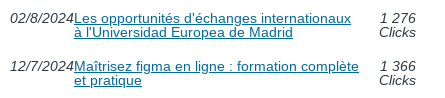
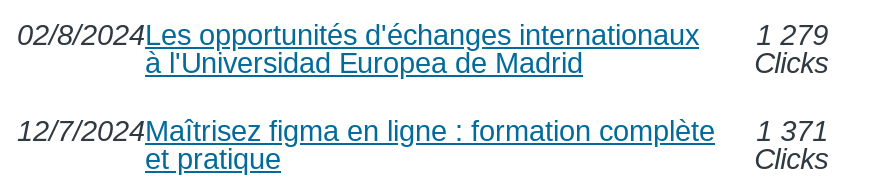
- 02/8/2024Les opportunités d'échanges internationaux 1 276
+ 02/8/2024Les opportunités d'échanges internationaux 1 279

- 12/7/2024Maîtrisez figma en ligne : formation complète 1 366
+ 12/7/2024Maîtrisez figma en ligne : formation complète 1 371
